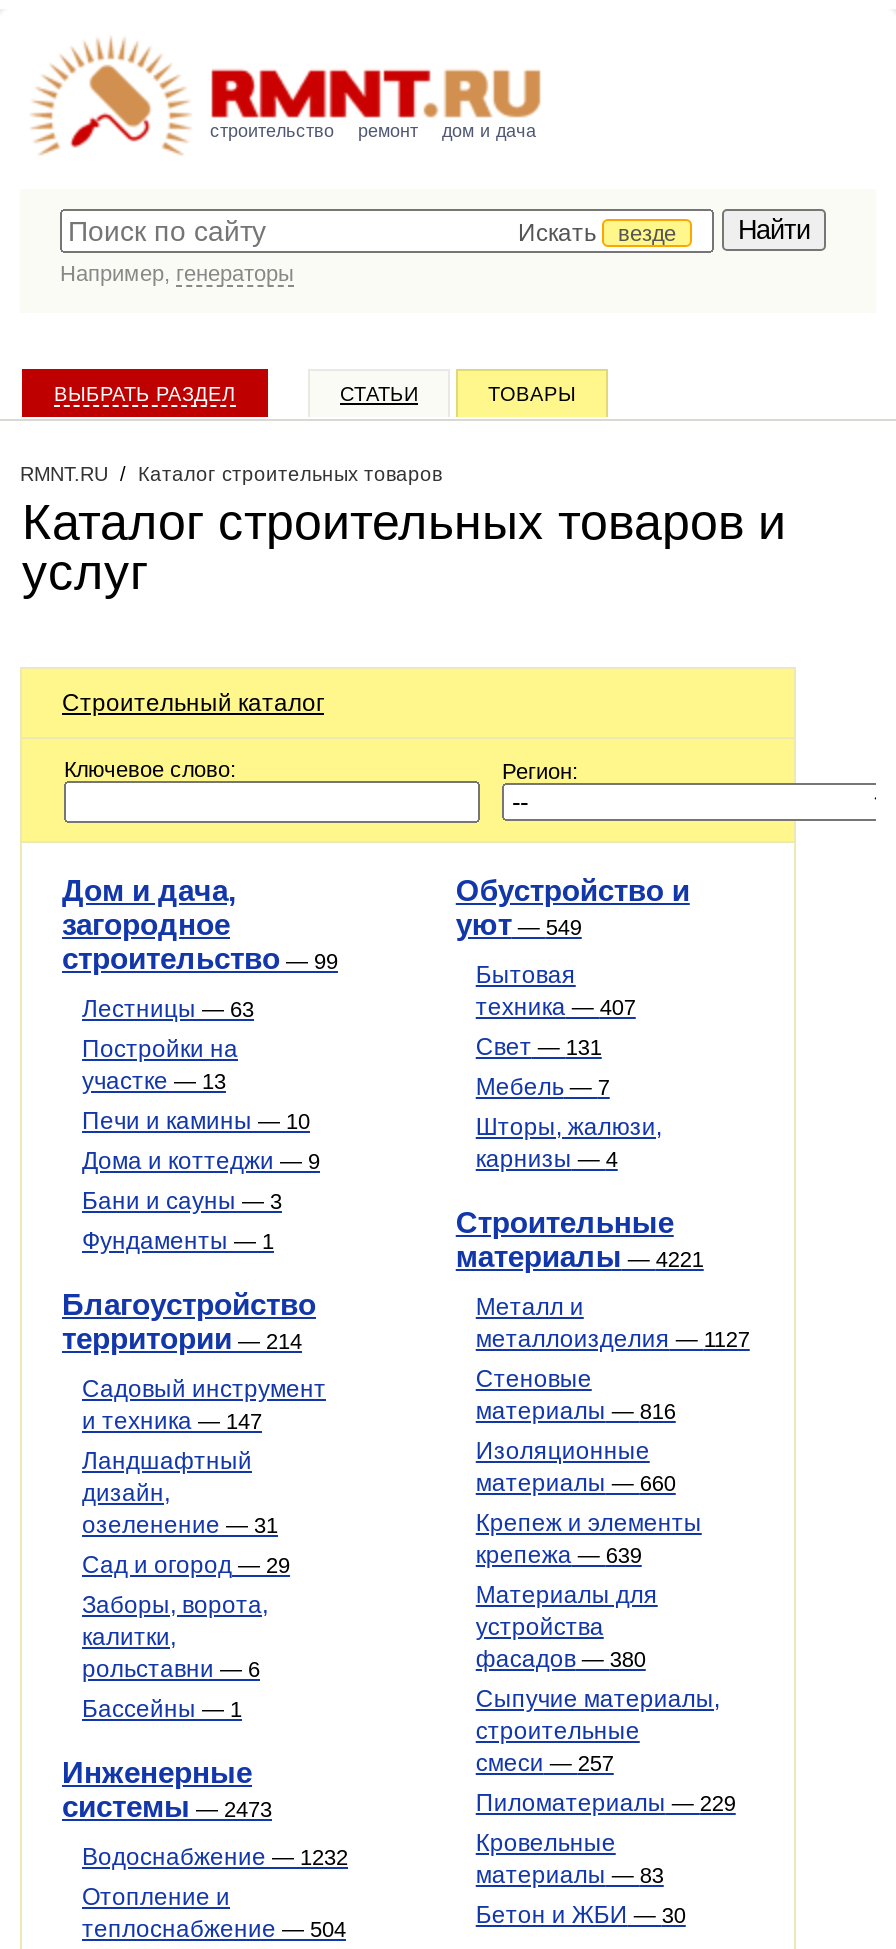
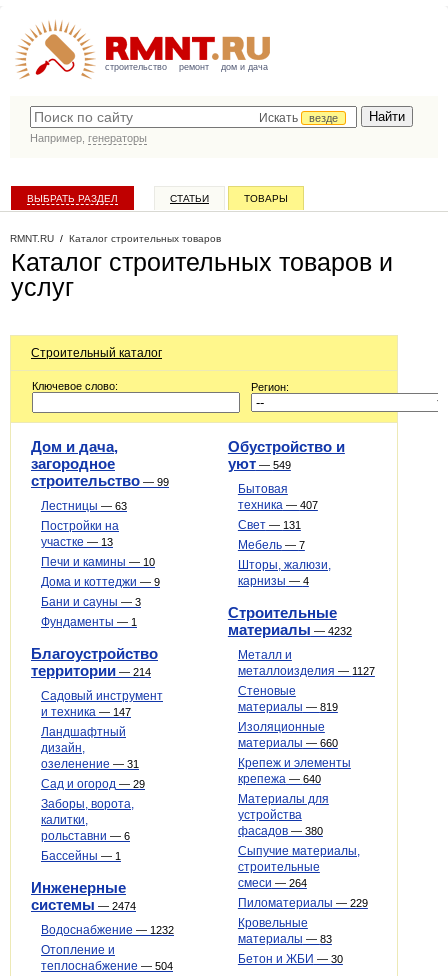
- материалы — 4221
+ материалы — 4232

- материалы — 816
+ материалы — 819

- крепежа — 639
+ крепежа — 640

- смеси — 257
+ смеси — 264

- системы — 2473
+ системы — 2474
